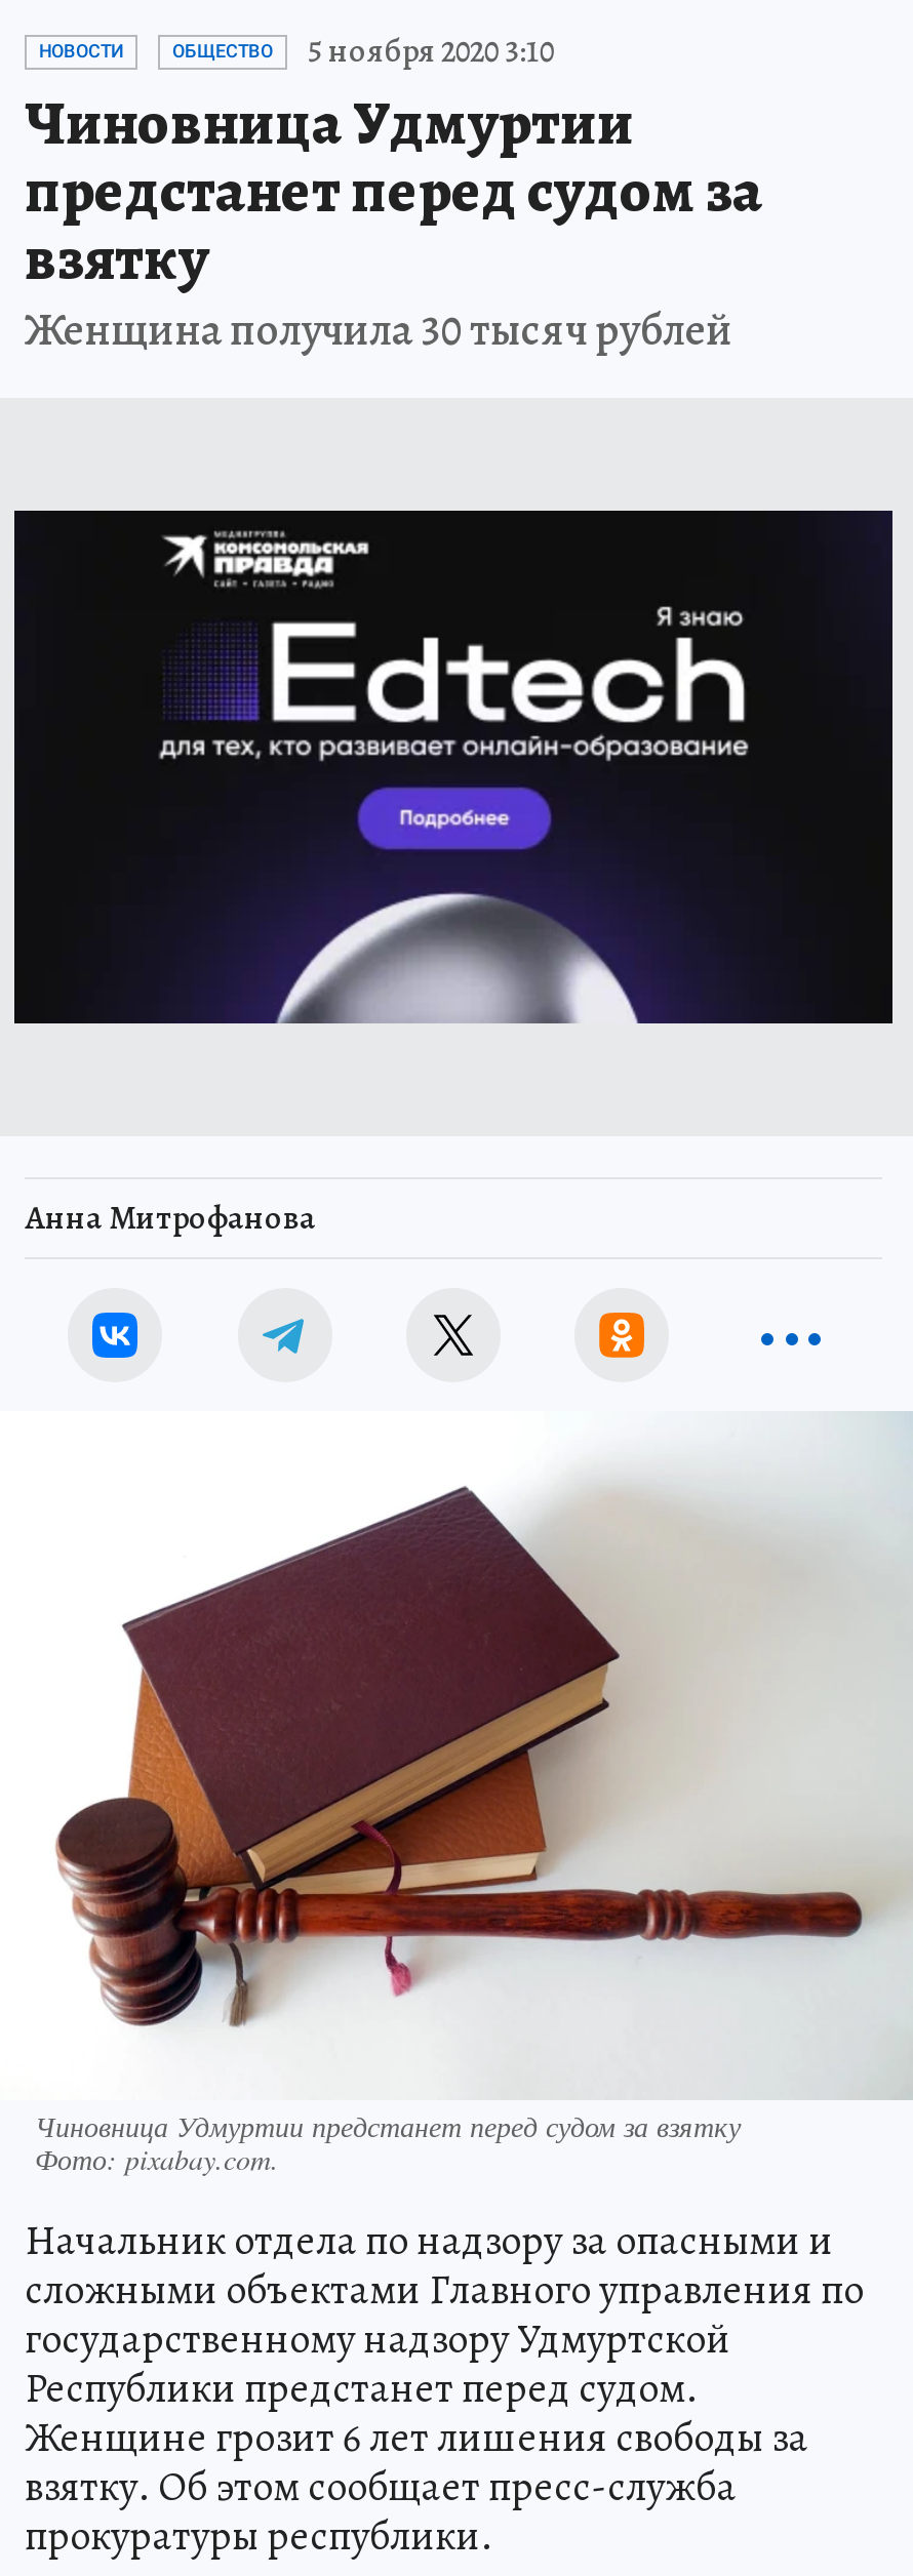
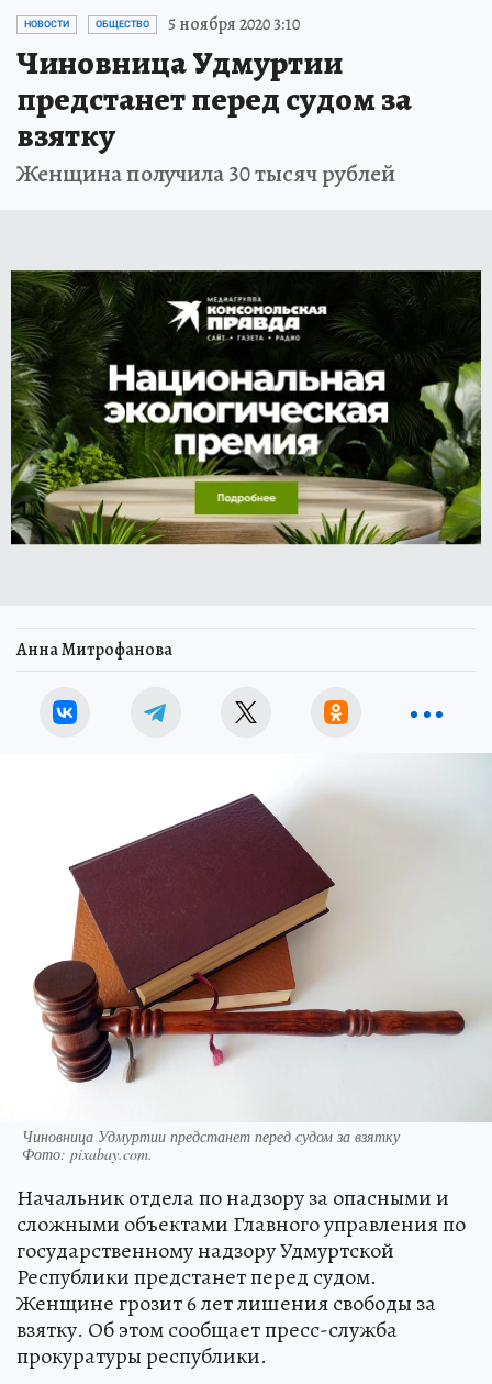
- [image]
+ [image]
